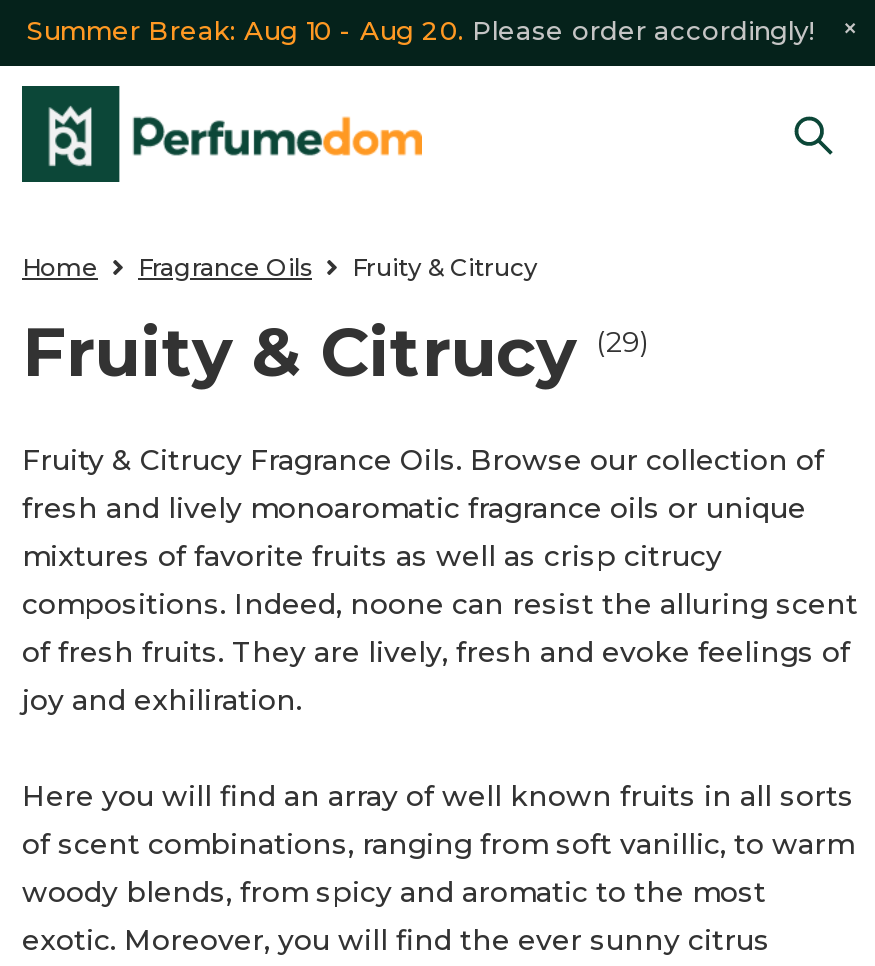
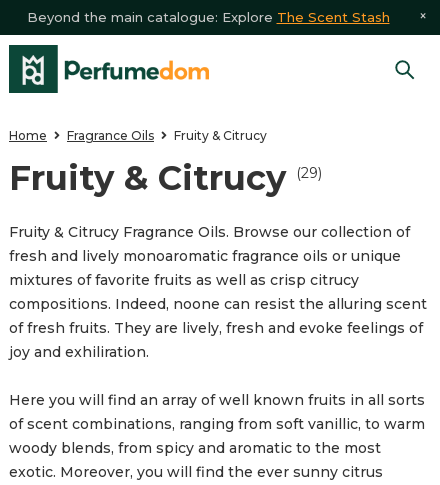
- Summer Break: Aug 10 - Aug 20. Please order accordingly!
+ Beyond the main catalogue: Explore The Scent Stash
